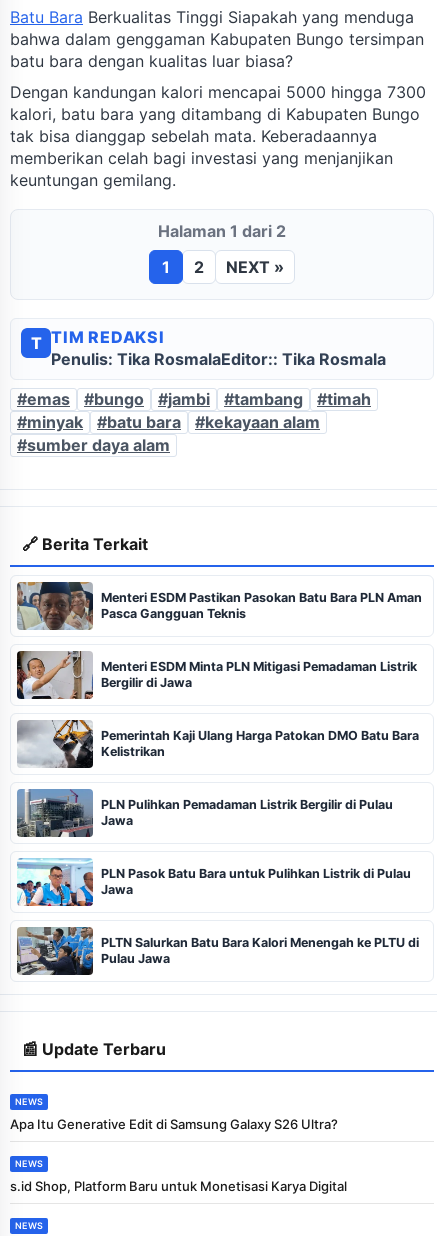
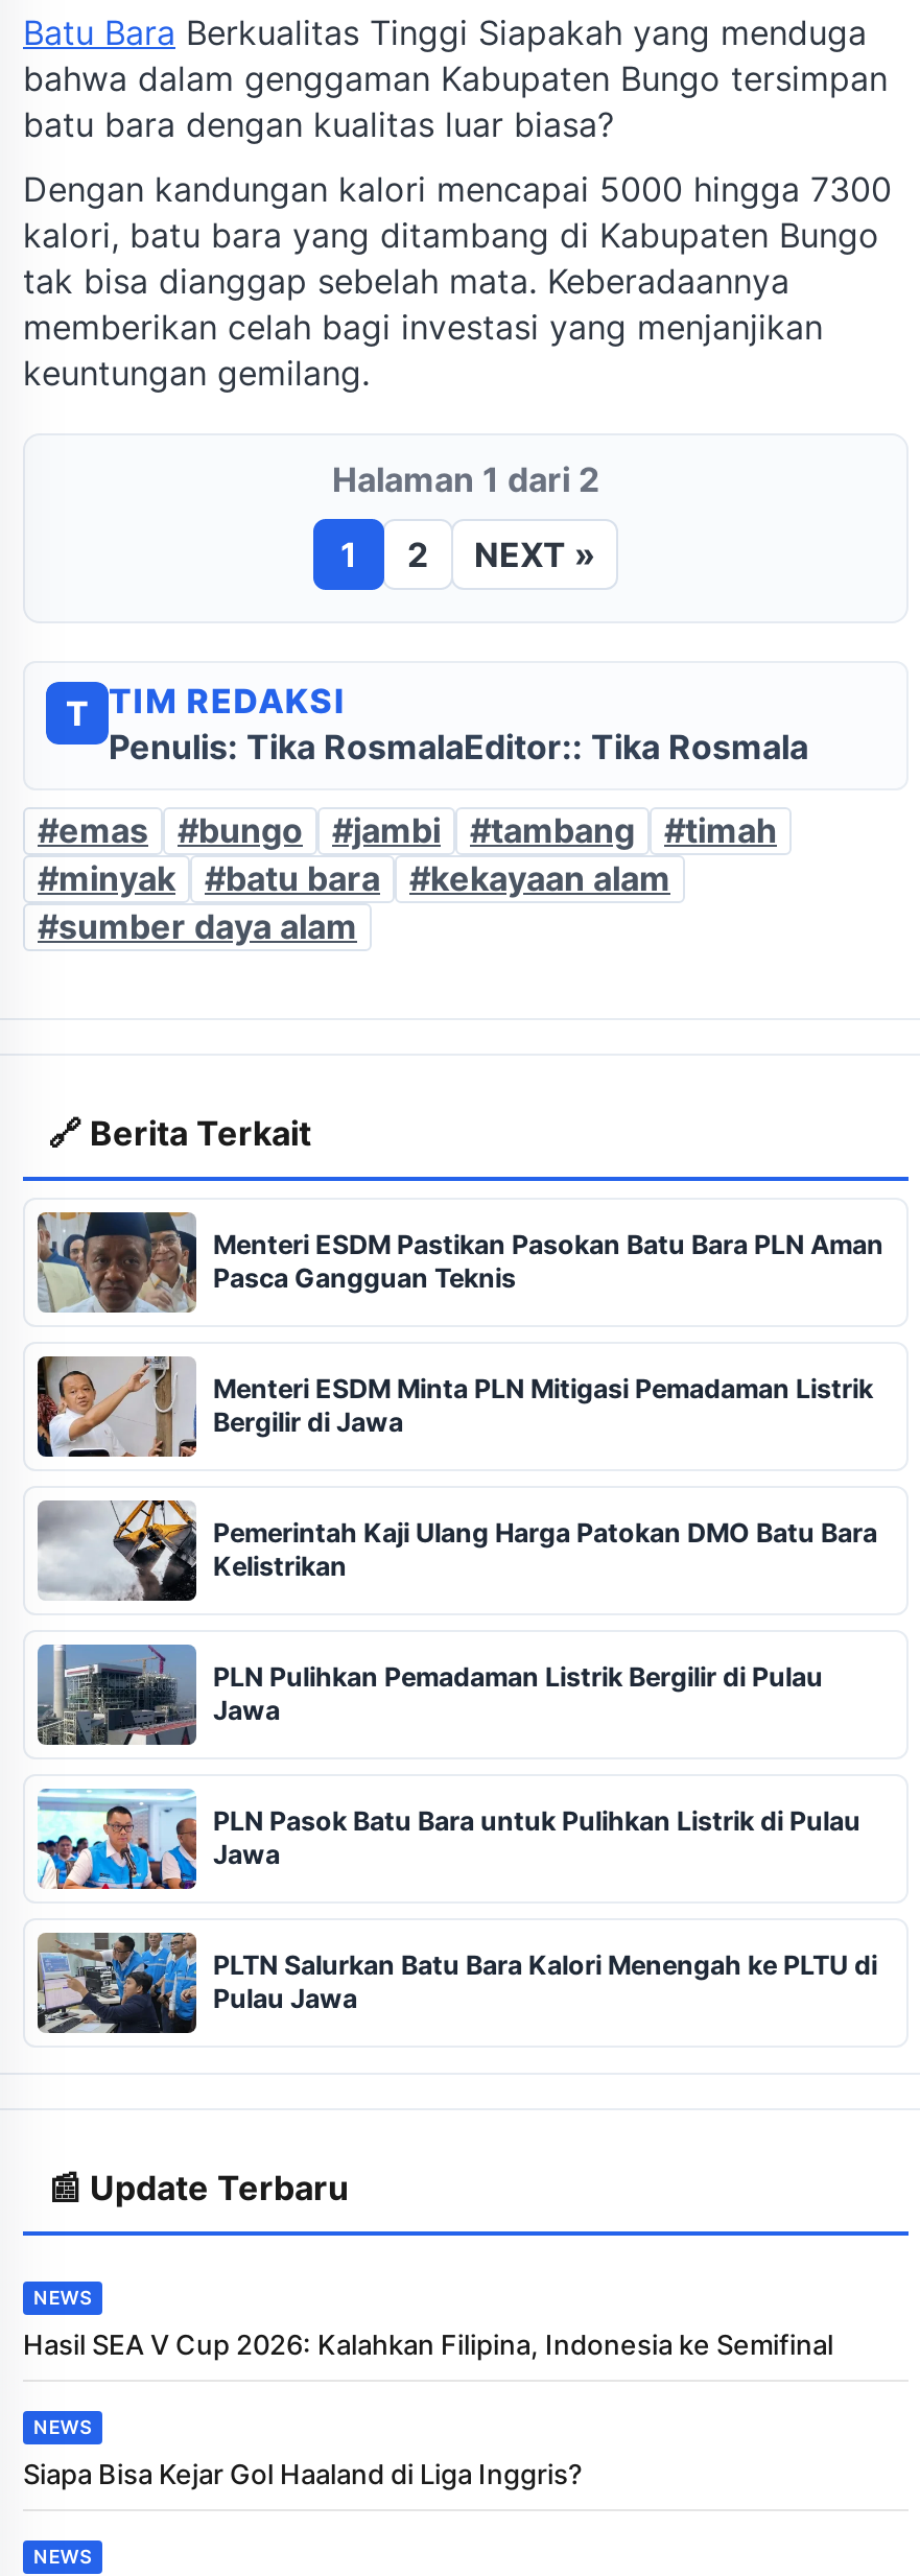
- Apa Itu Generative Edit di Samsung Galaxy S26 Ultra?
+ Hasil SEA V Cup 2026: Kalahkan Filipina, Indonesia ke Semifinal

- s.id Shop, Platform Baru untuk Monetisasi Karya Digital
+ Siapa Bisa Kejar Gol Haaland di Liga Inggris?
